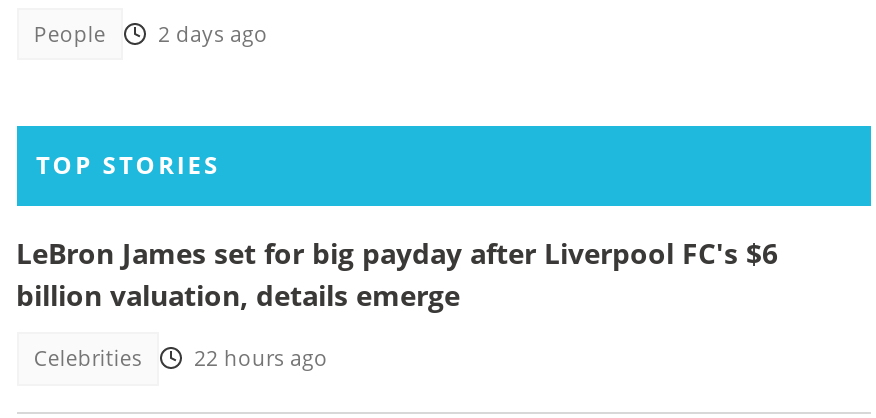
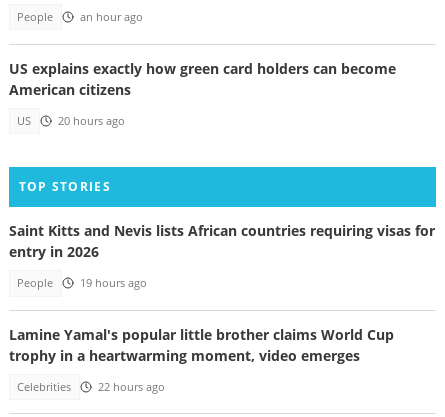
- 2 days ago
+ an hour ago
+ US explains exactly how green card holders can become
+ American citizens
+ US
+ 20 hours ago

- LeBron James set for big payday after Liverpool FC's $6
- billion valuation, details emerge
+ Saint Kitts and Nevis lists African countries requiring visas for
+ entry in 2026
+ People
+ 19 hours ago
+ Lamine Yamal's popular little brother claims World Cup
+ trophy in a heartwarming moment, video emerges
